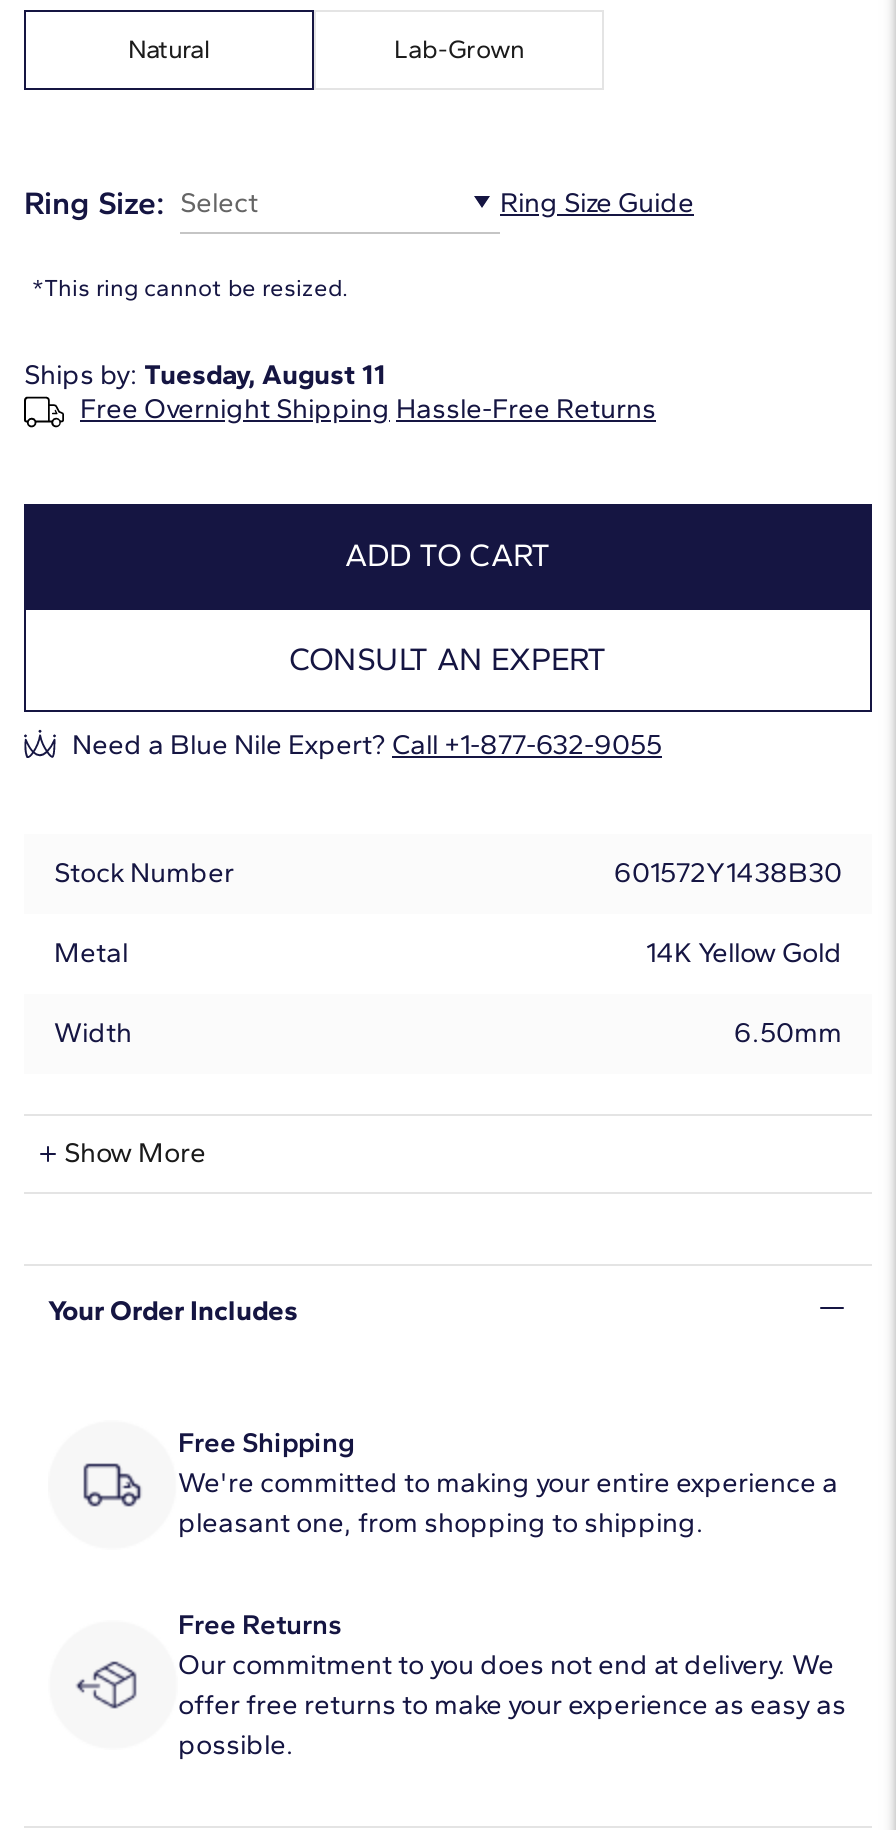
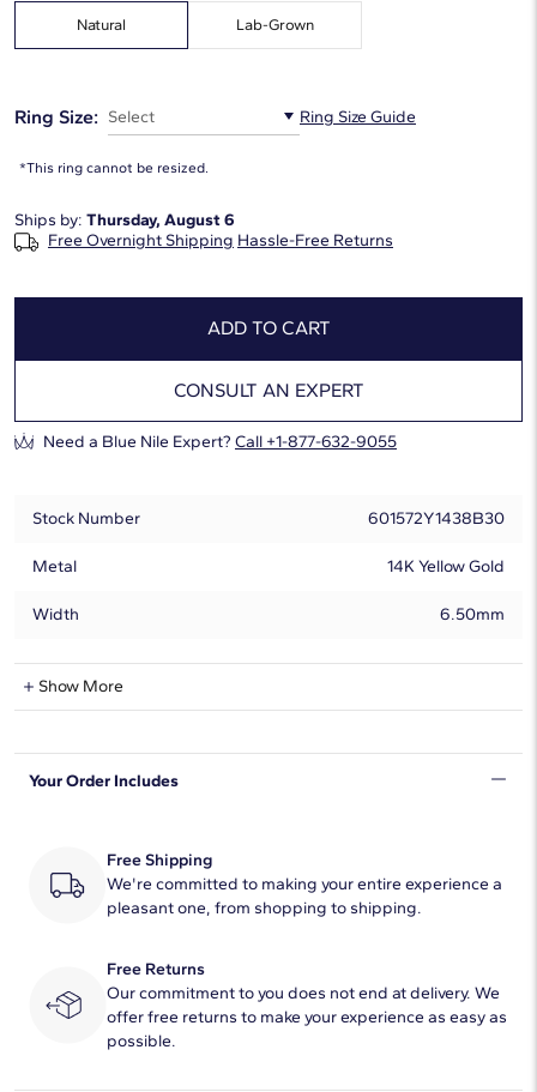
- Ships by: Tuesday, August 11
+ Ships by: Thursday, August 6
